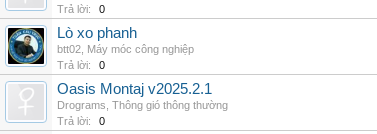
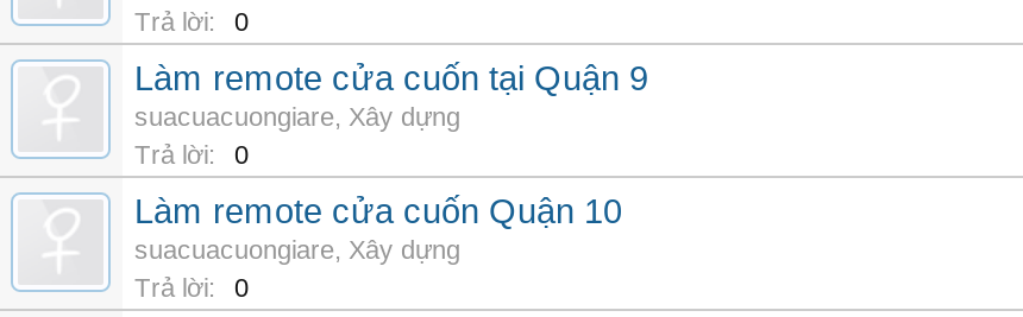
- [image]

- Lò xo phanh
- btt02, Máy móc công nghiệp
+ Làm remote cửa cuốn tại Quận 9
+ suacuacuongiare, Xây dựng

- Oasis Montaj v2025.2.1
- Drograms, Thông gió thông thường
+ Làm remote cửa cuốn Quận 10
+ suacuacuongiare, Xây dựng
